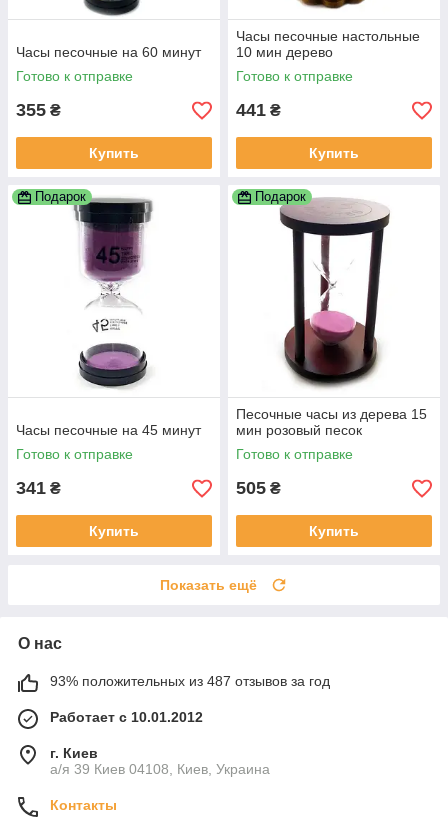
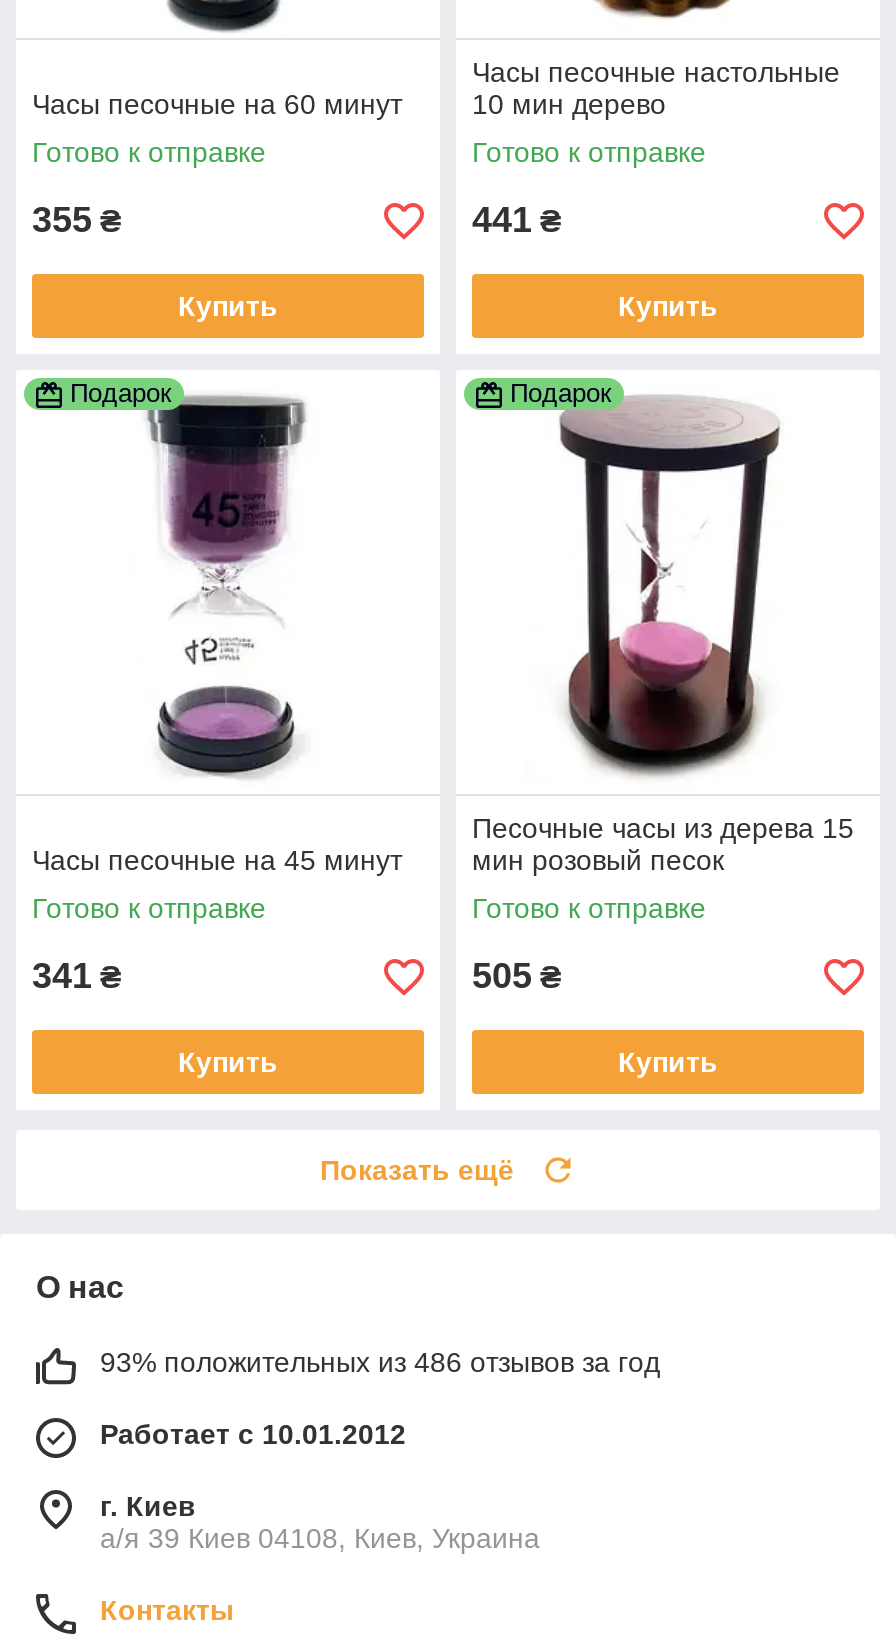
- 93% положительных из 487 отзывов за год
+ 93% положительных из 486 отзывов за год
